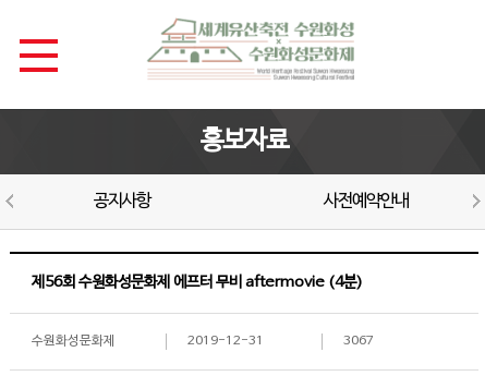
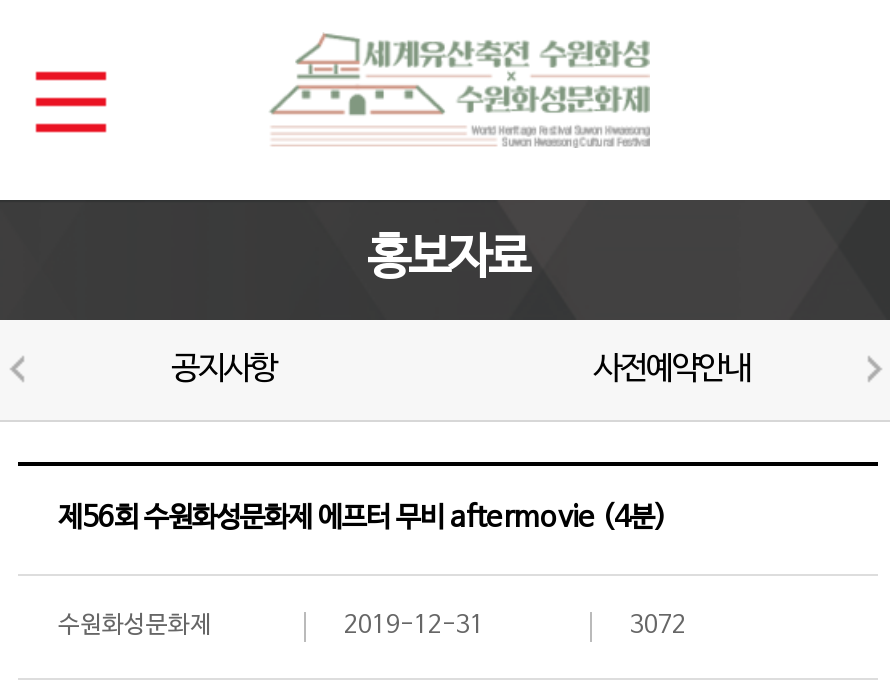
- 3067
+ 3072
